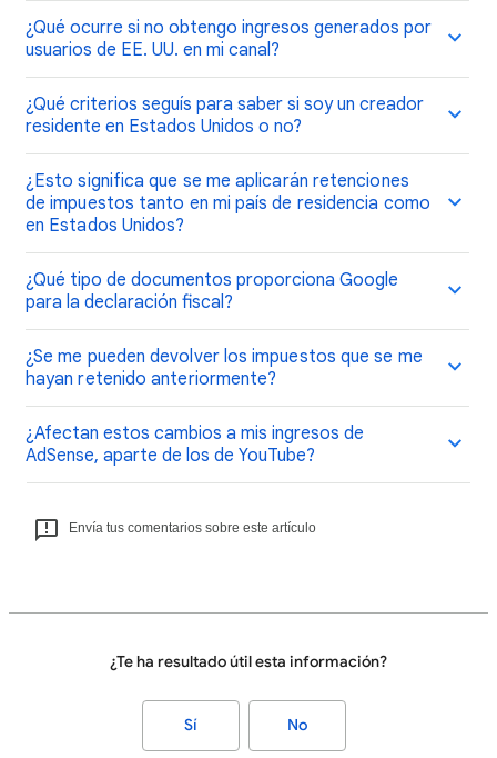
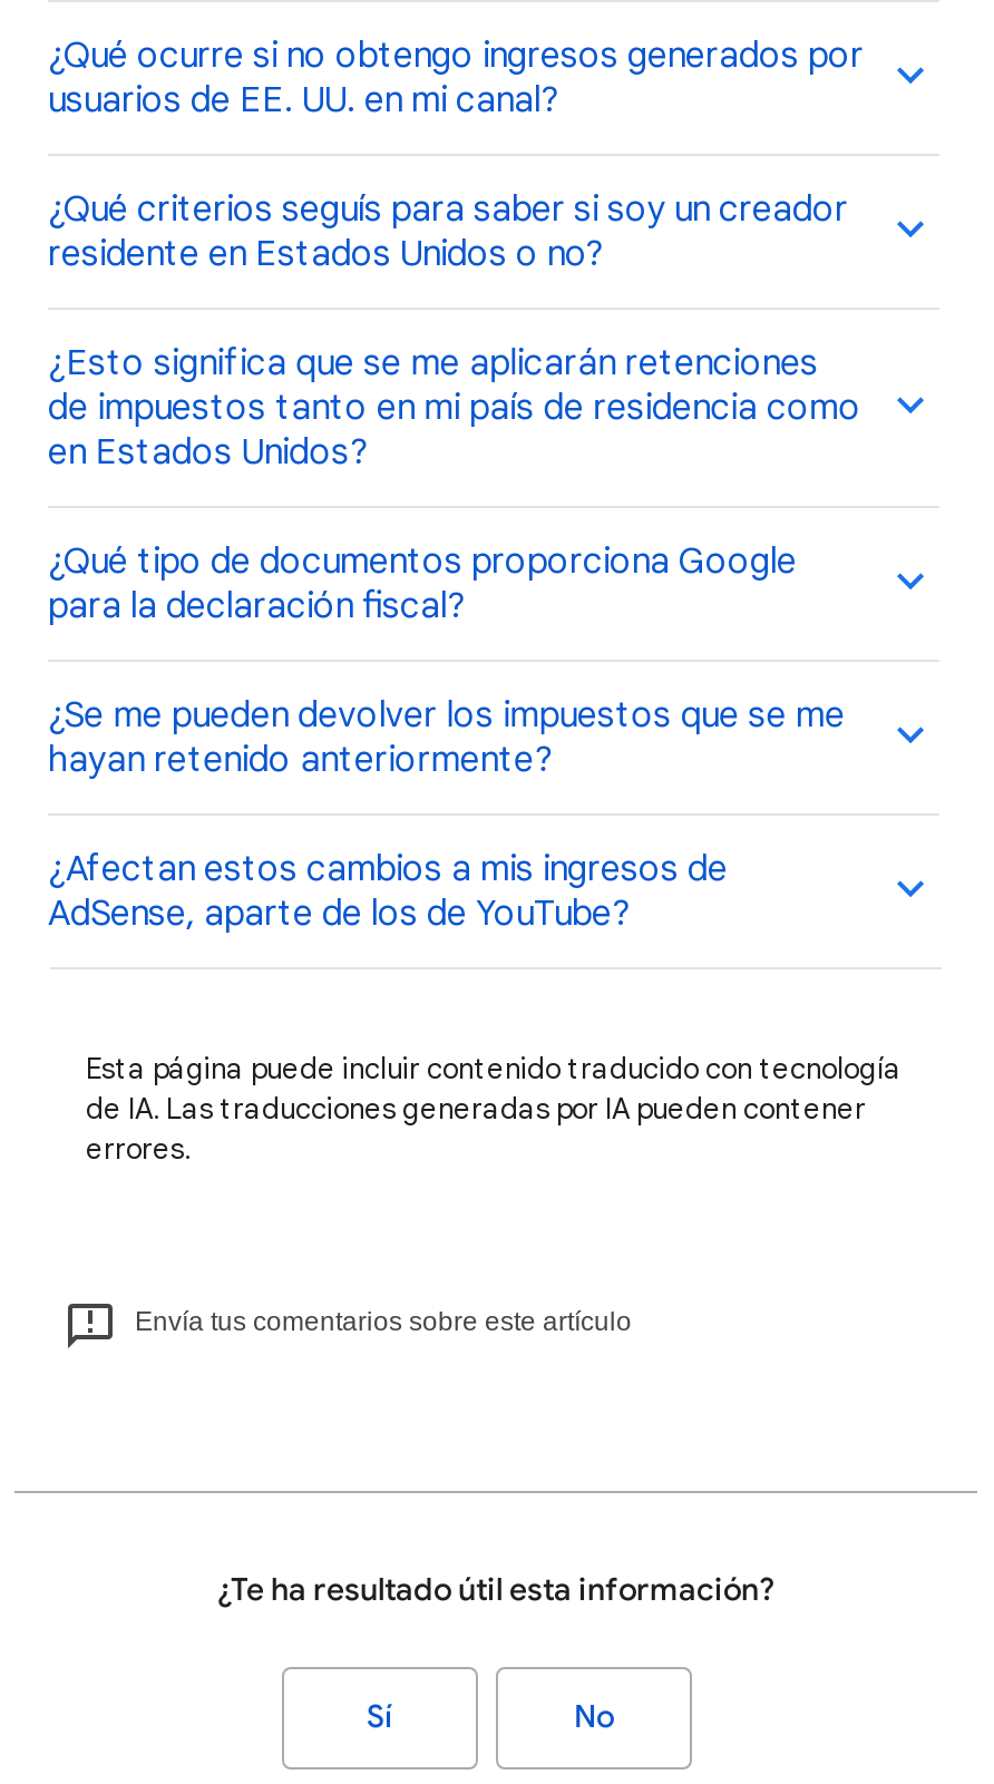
+ Esta página puede incluir contenido traducido con tecnología
+ de IA. Las traducciones generadas por IA pueden contener
+ errores.
